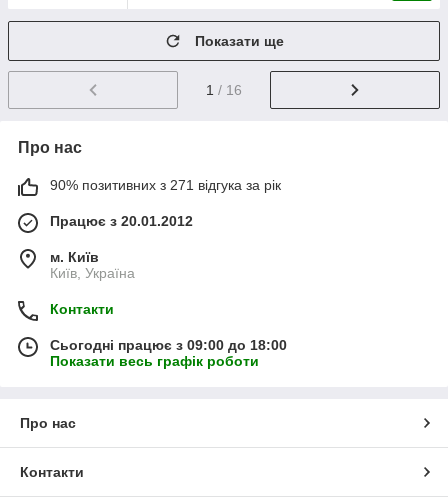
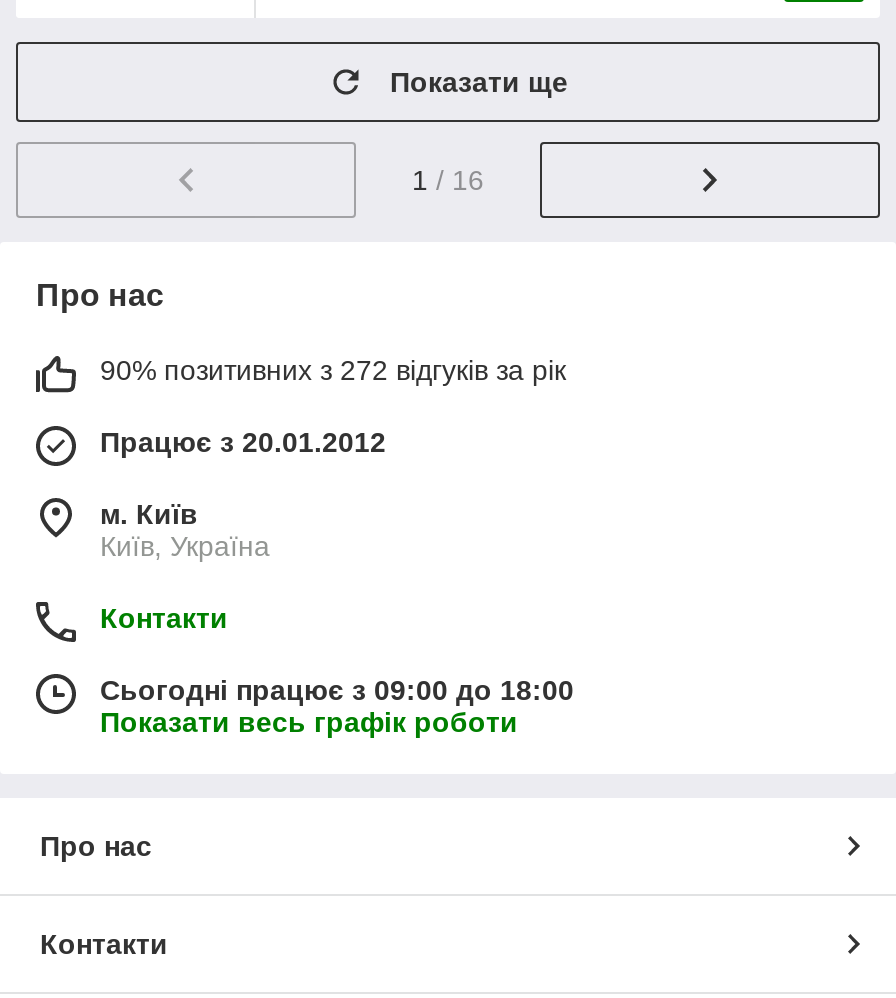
- 90% позитивних з 271 відгука за рік
+ 90% позитивних з 272 відгуків за рік
